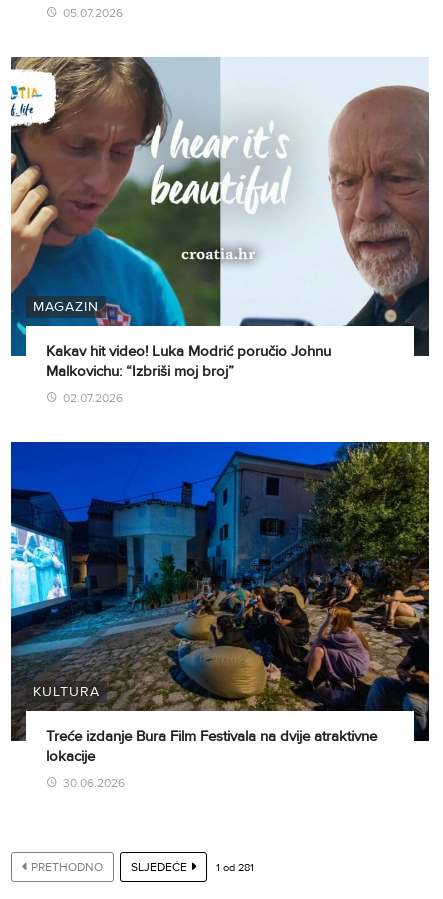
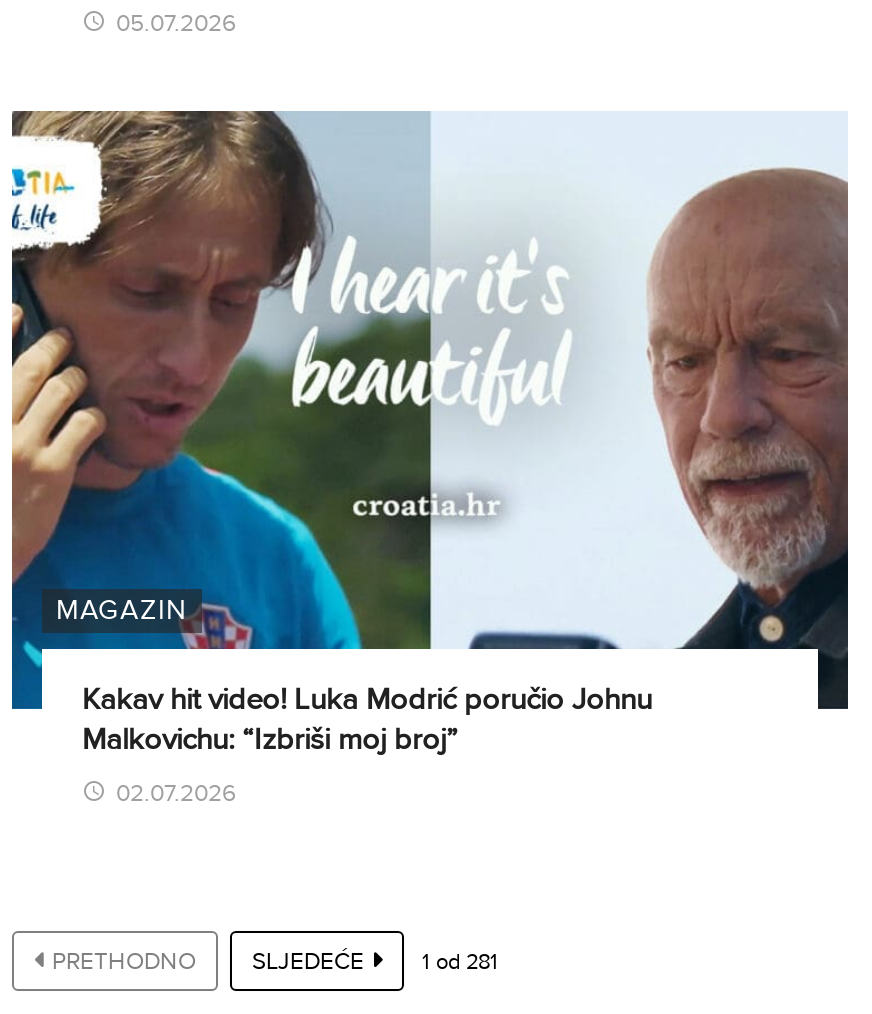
- [image]
- KULTURA
- Treće izdanje Bura Film Festivala na dvije atraktivne
- lokacije
- 30.06.2026
